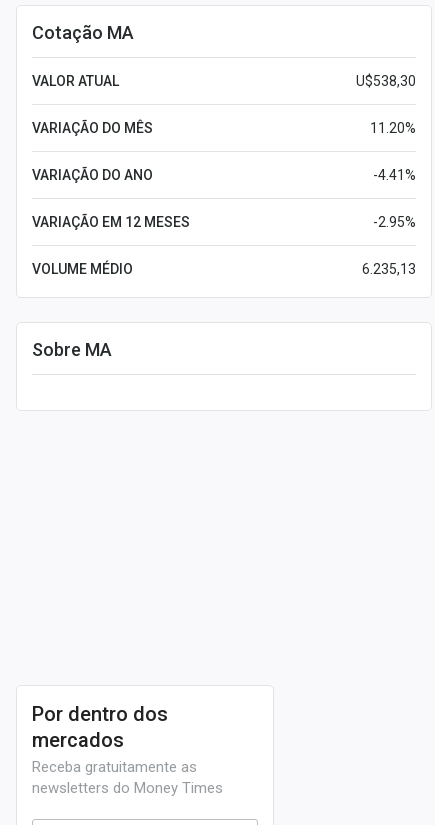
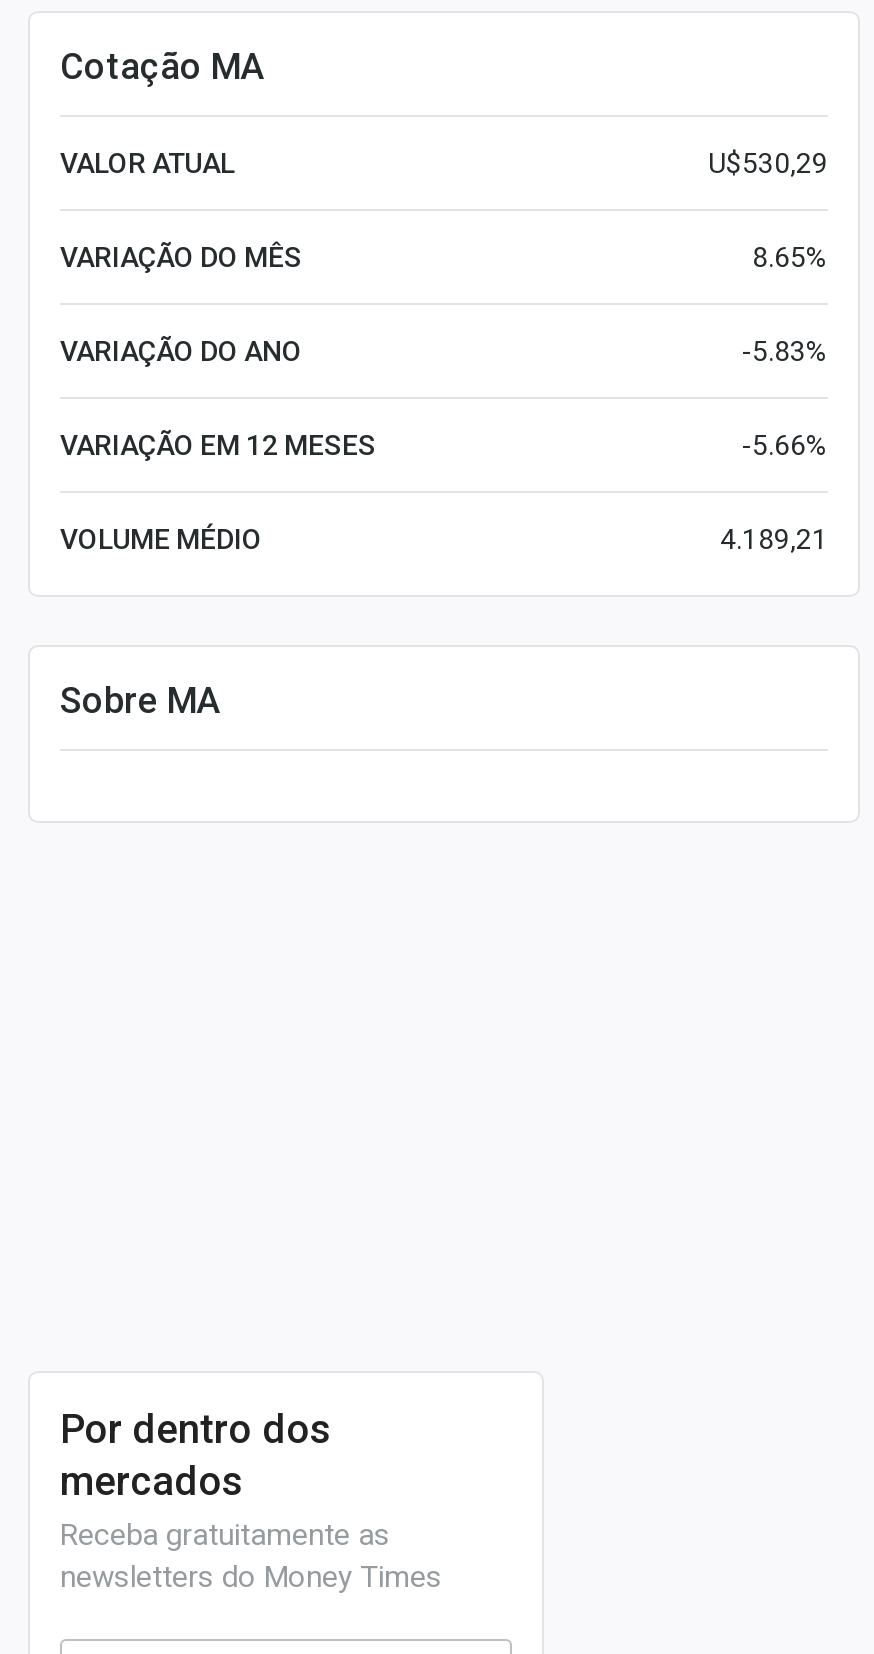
- U$538,30
+ U$530,29

- 11.20%
+ 8.65%

- -4.41%
+ -5.83%

- -2.95%
+ -5.66%

- 6.235,13
+ 4.189,21
